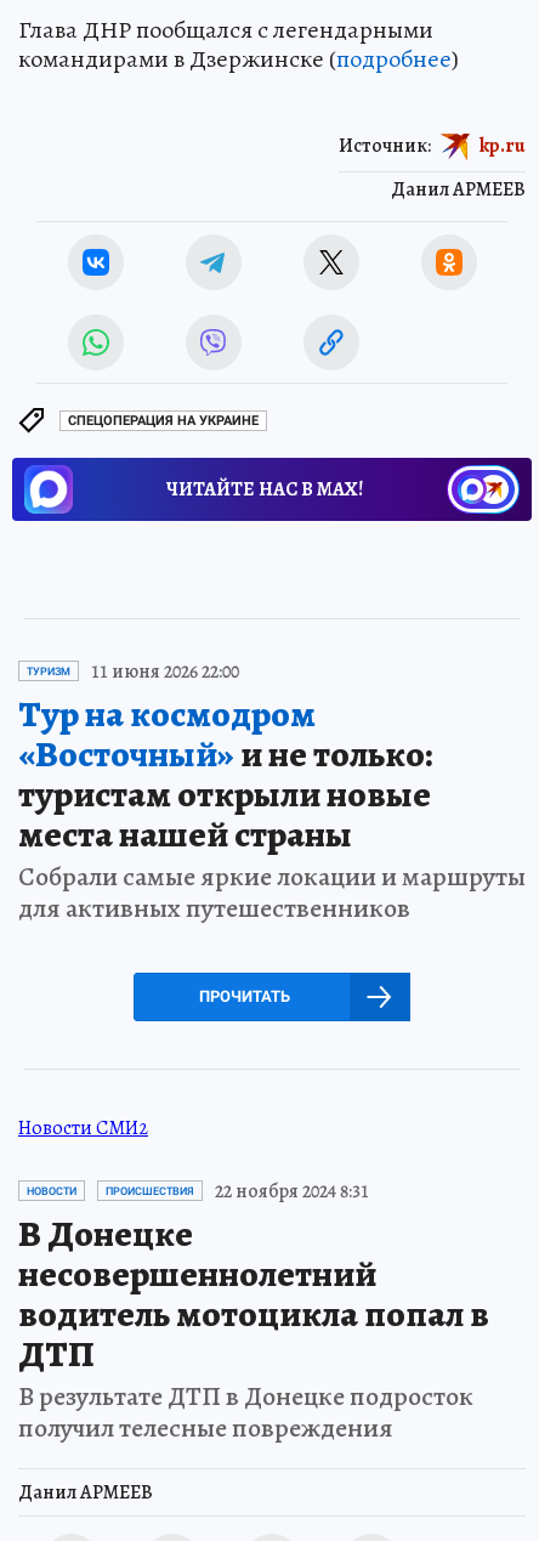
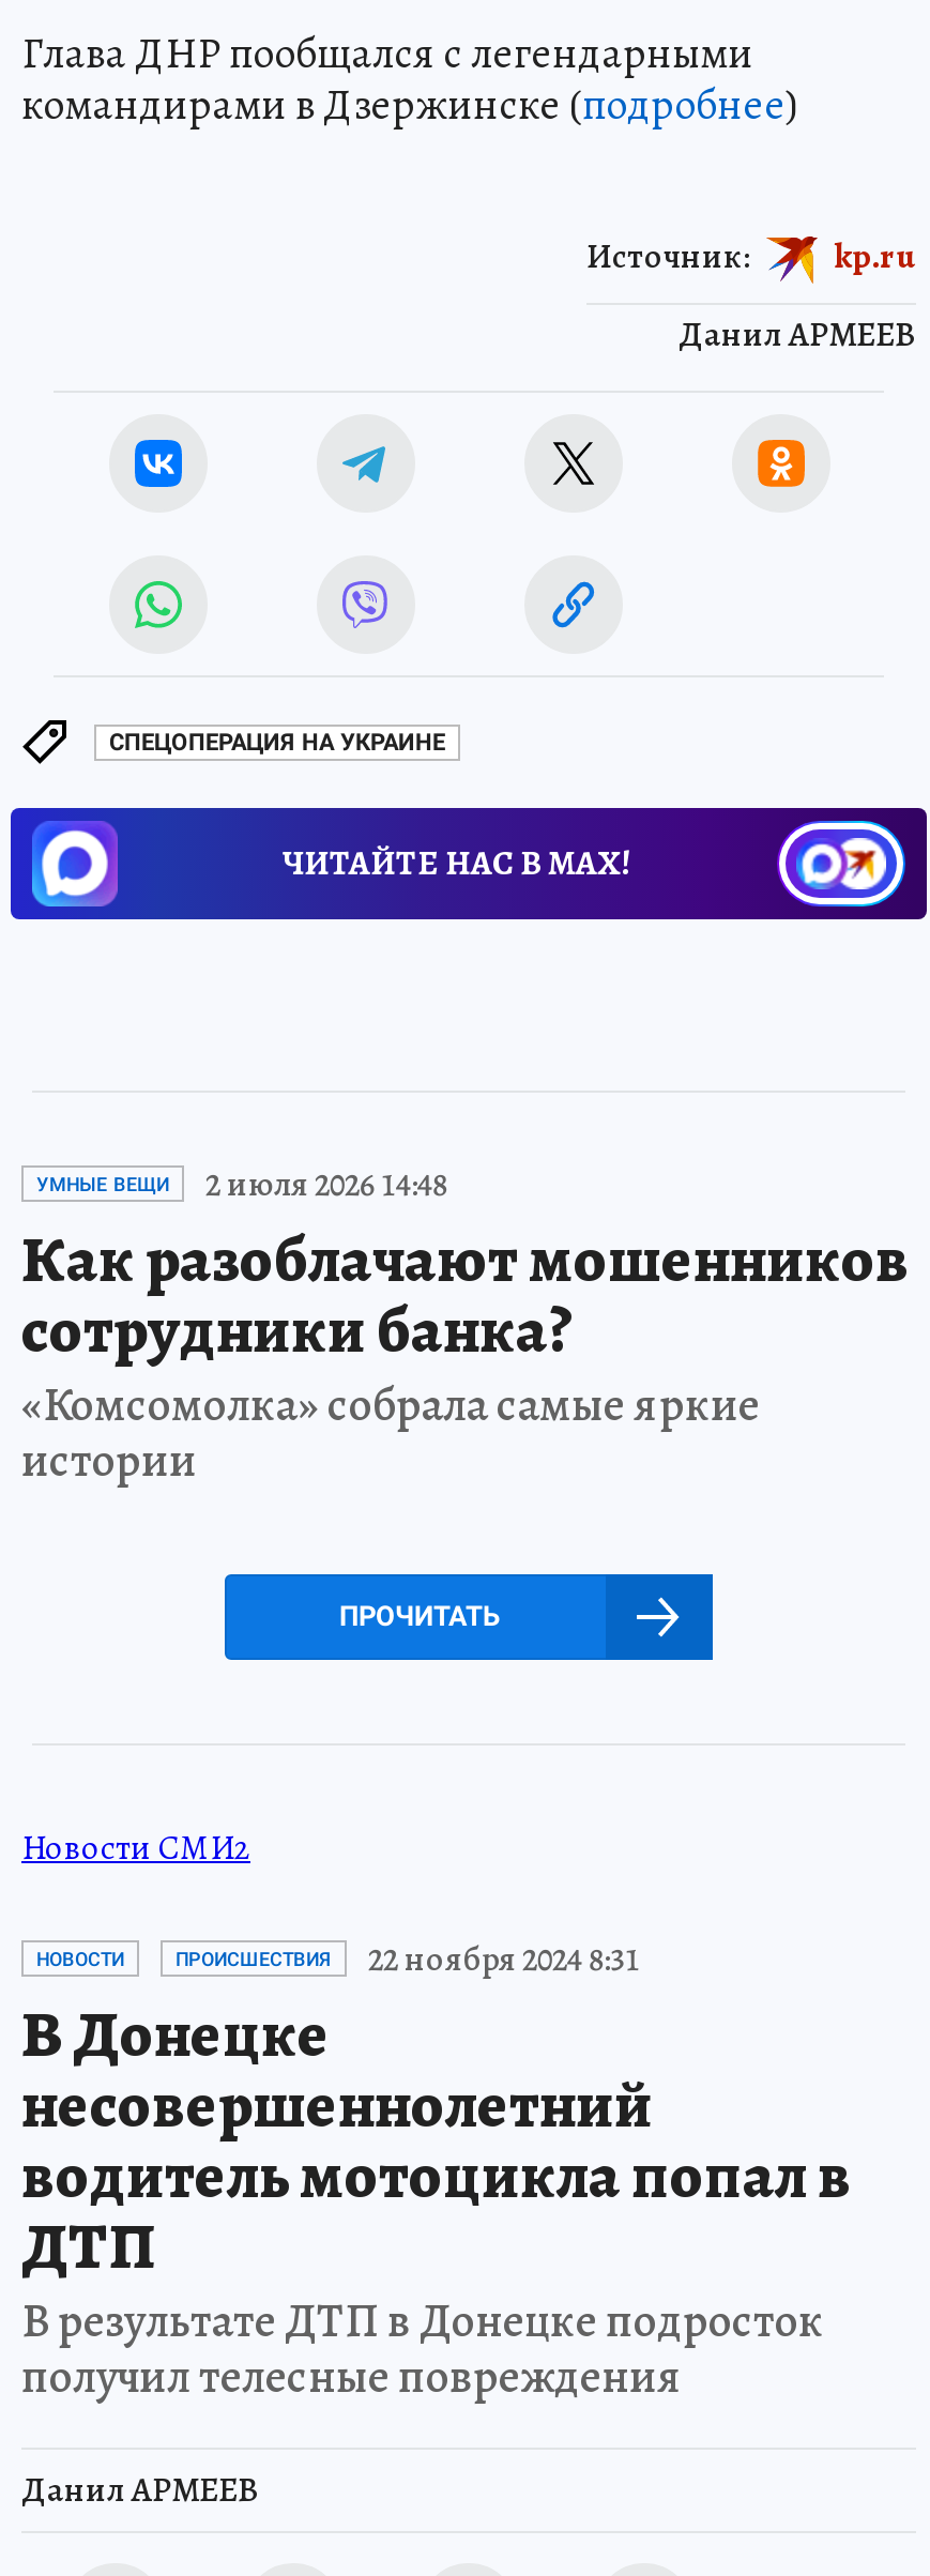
- ТУРИЗМ
- 11 июня 2026 22:00
- Тур на космодром
- «Восточный»и не только:
- туристам открыли новые
- места нашей страны
- Собрали самые яркие локации и маршруты
- для активных путешественников
+ УМНЫЕ ВЕЩИ
+ 2 июля 2026 14:48
+ Как разоблачают мошенников
+ сотрудники банка?
+ «Комсомолка» собрала самые яркие
+ истории
